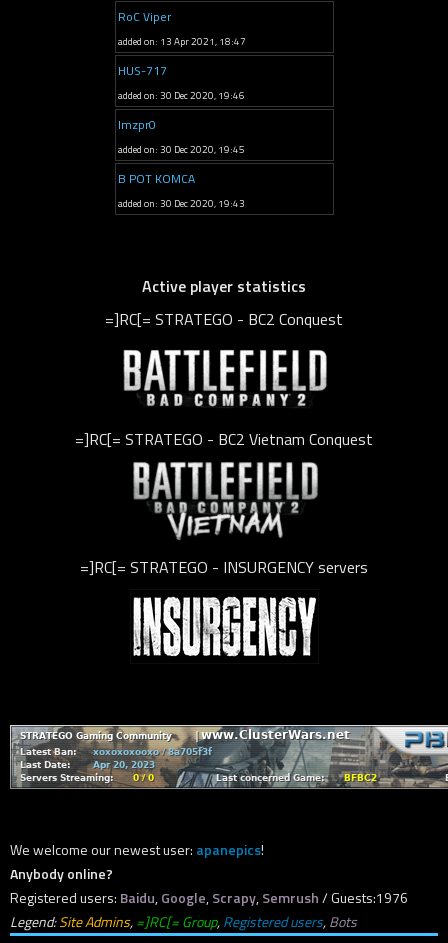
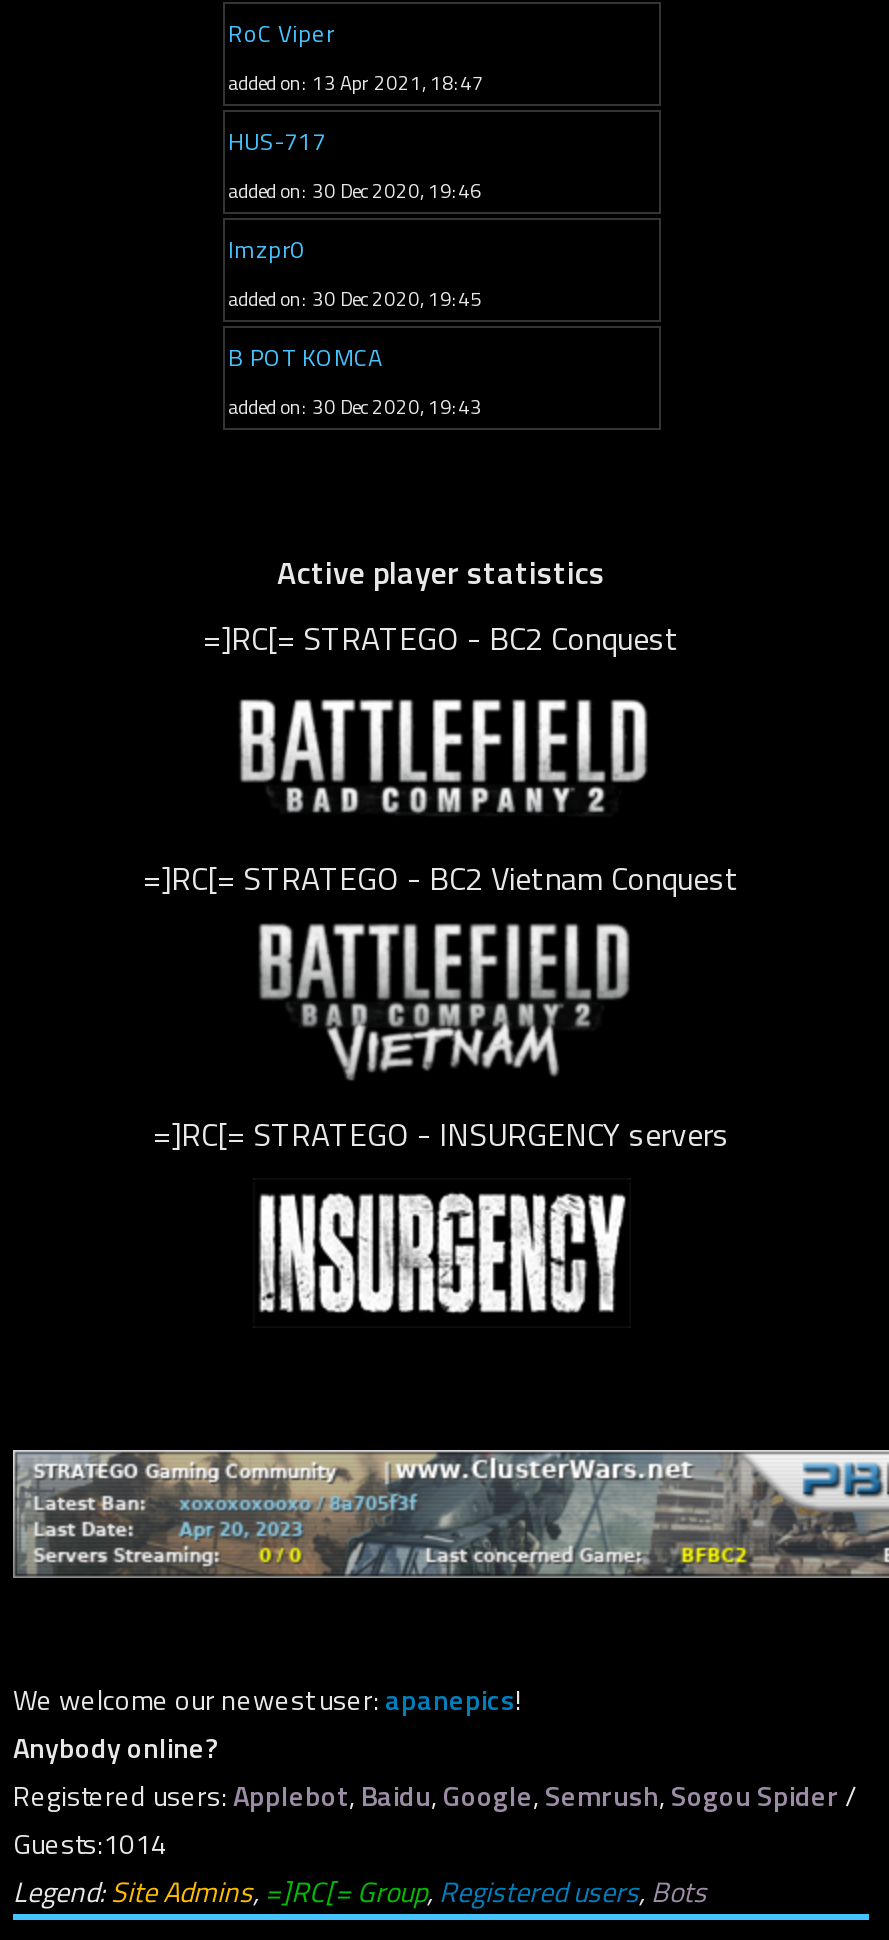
- Registered users: Baidu, Google, Scrapy, Semrush / Guests:1976
+ Registered users: Applebot, Baidu, Google, Semrush, Sogou Spider /
+ Guests:1014
